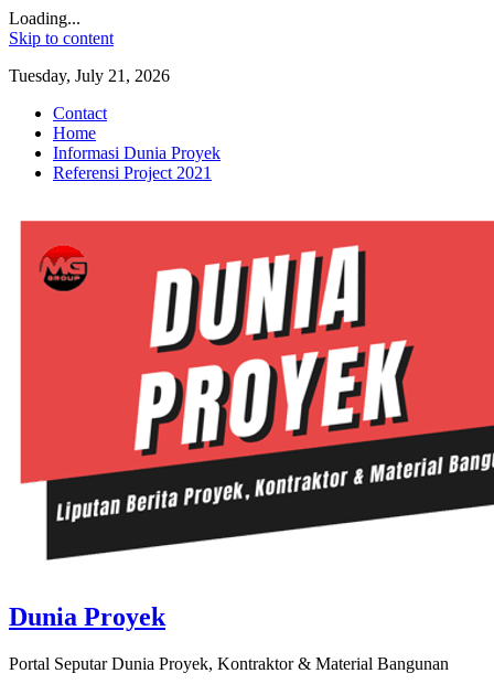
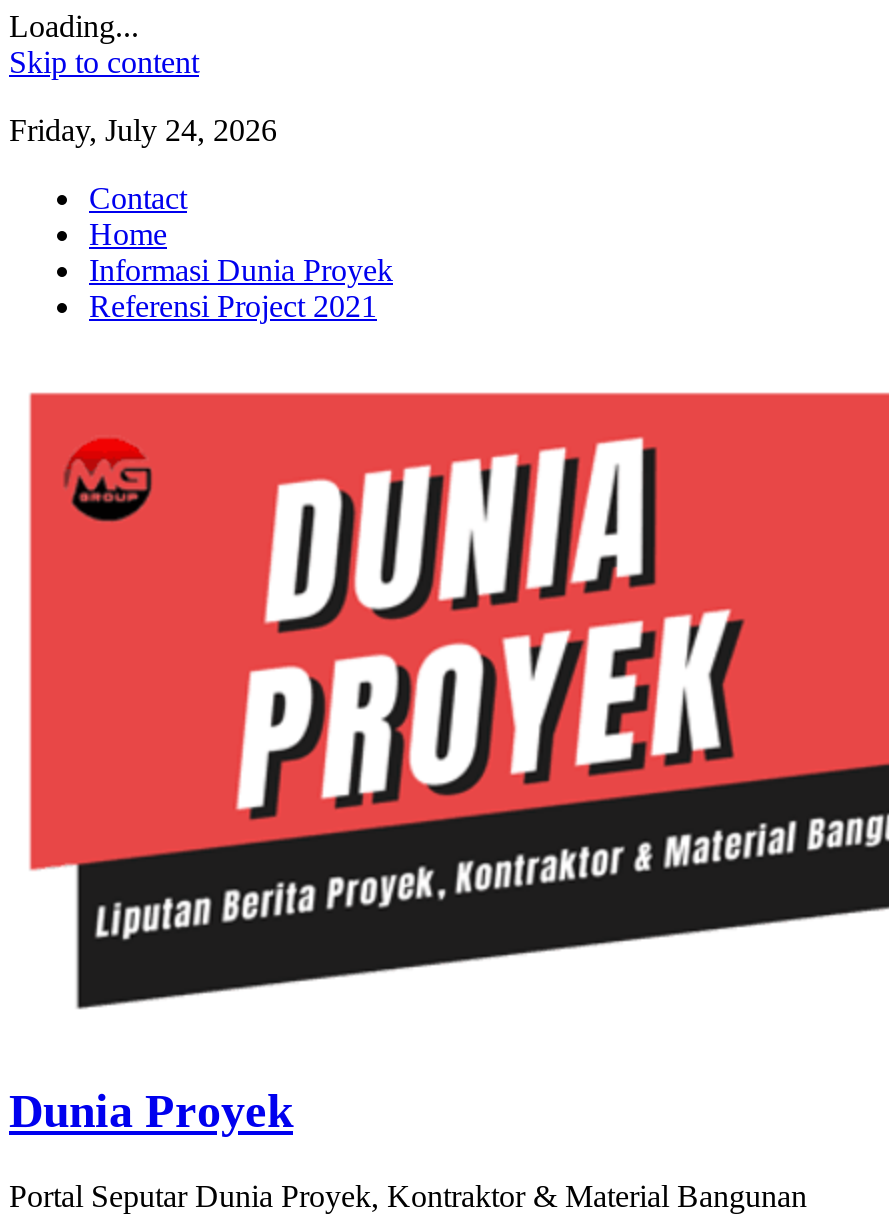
- Tuesday, July 21, 2026
+ Friday, July 24, 2026
